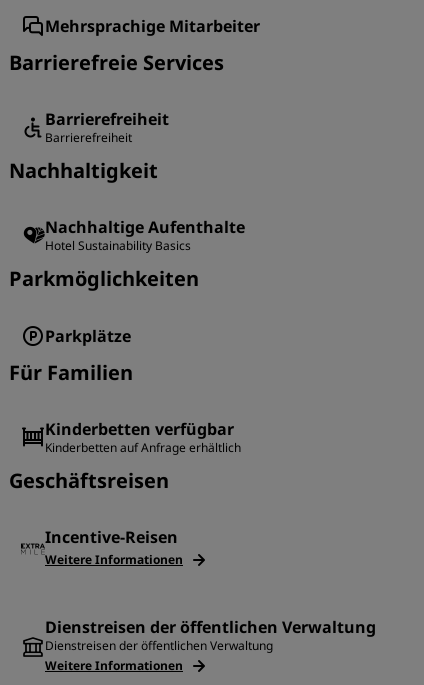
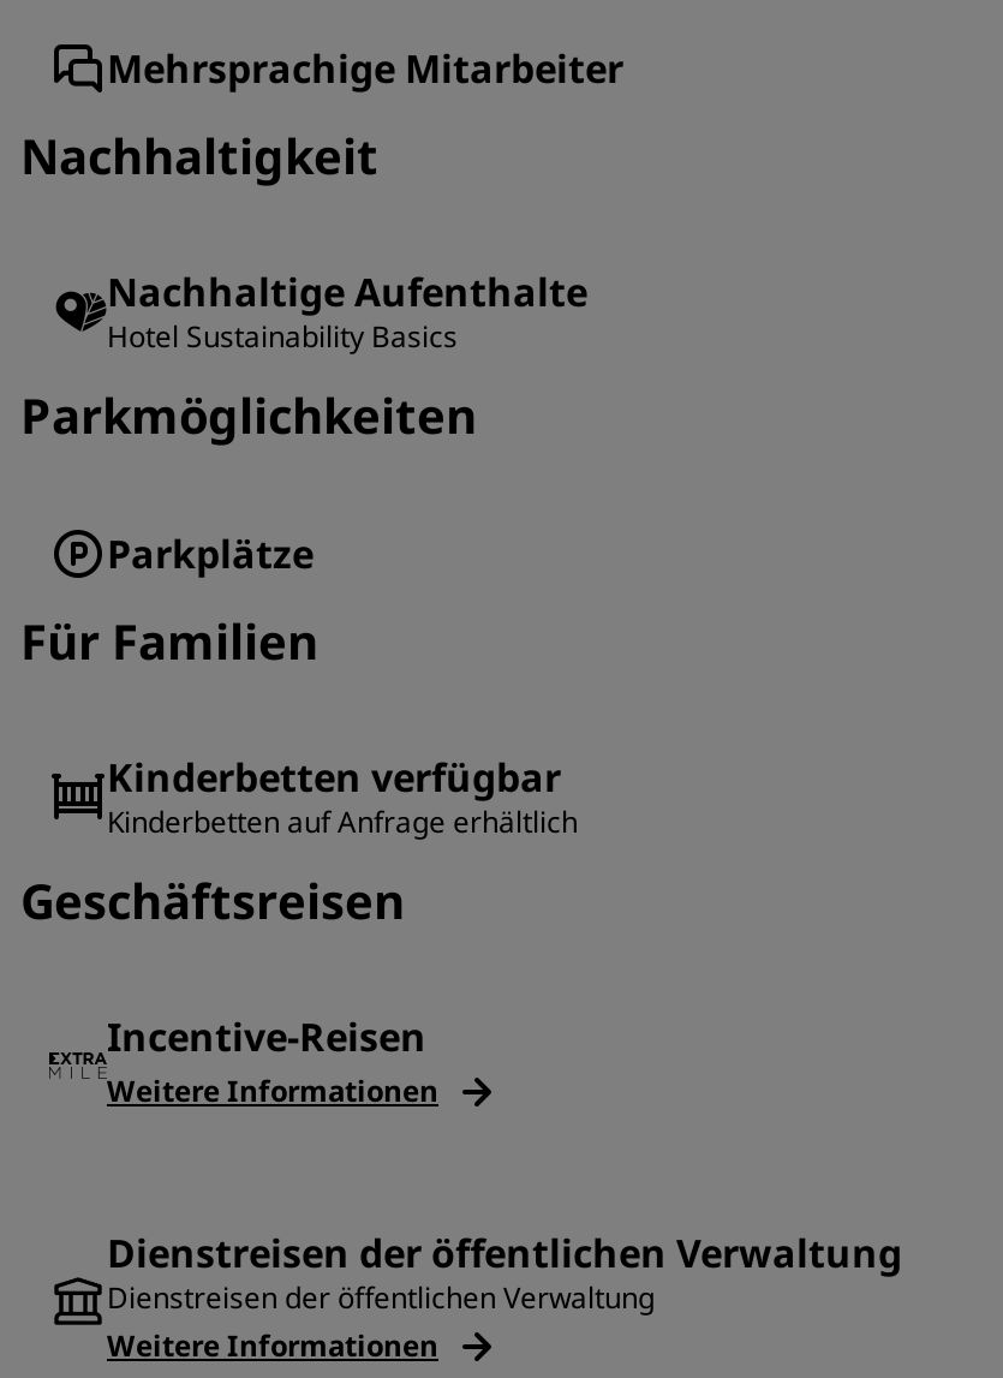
- Barrierefreie Services
- Barrierefreiheit
- Barrierefreiheit
